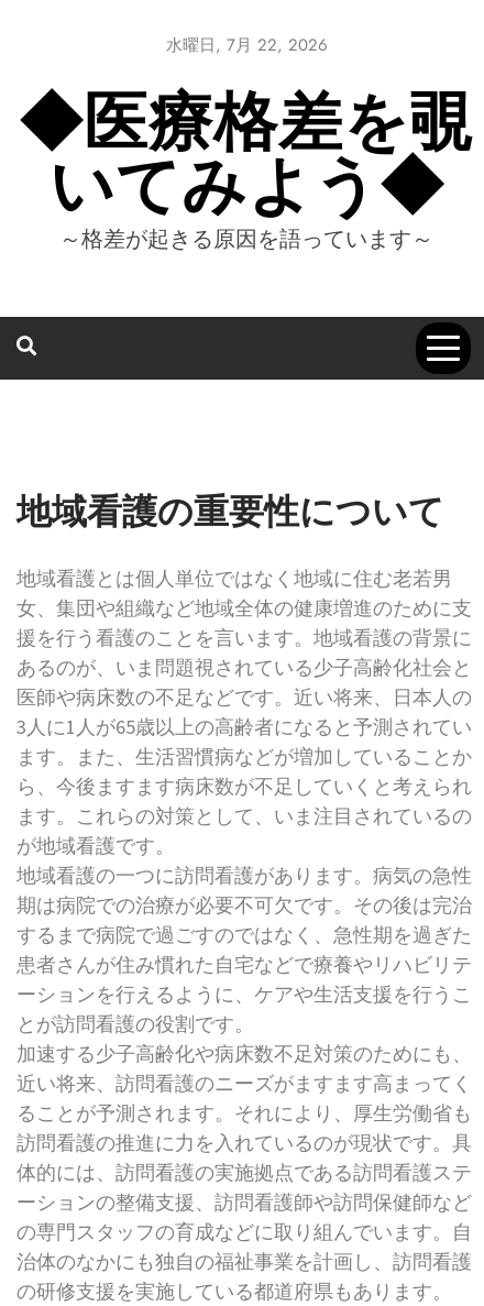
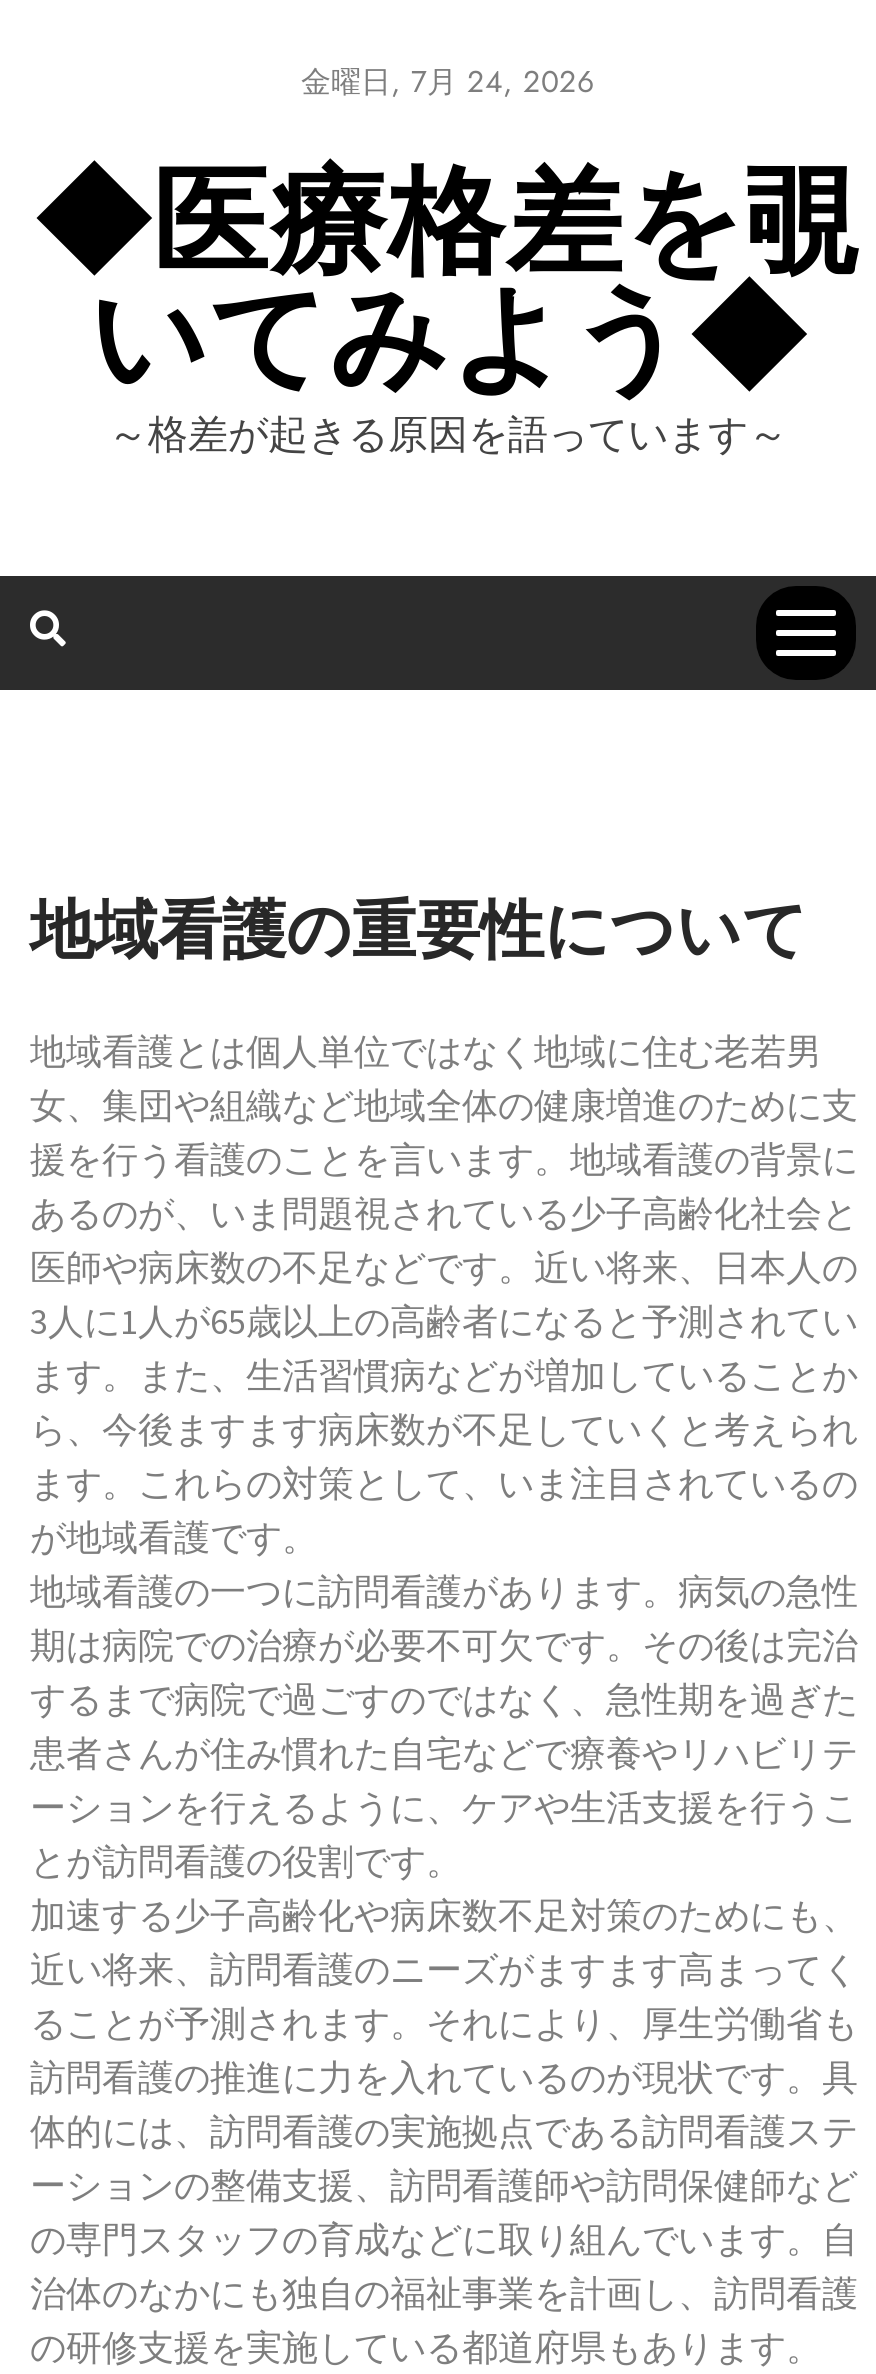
- 水曜日, 7月 22, 2026
+ 金曜日, 7月 24, 2026
